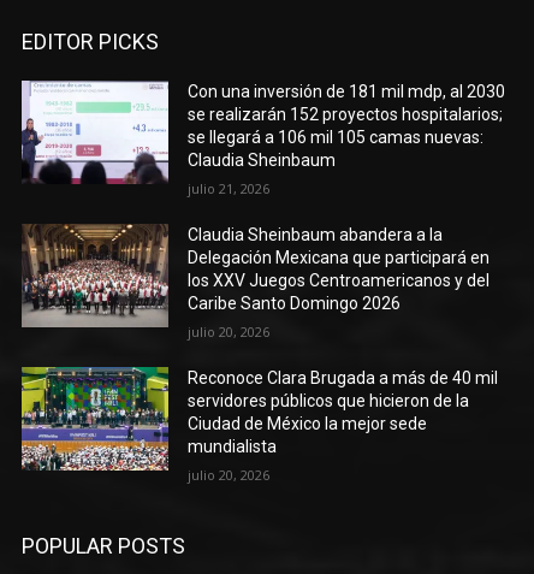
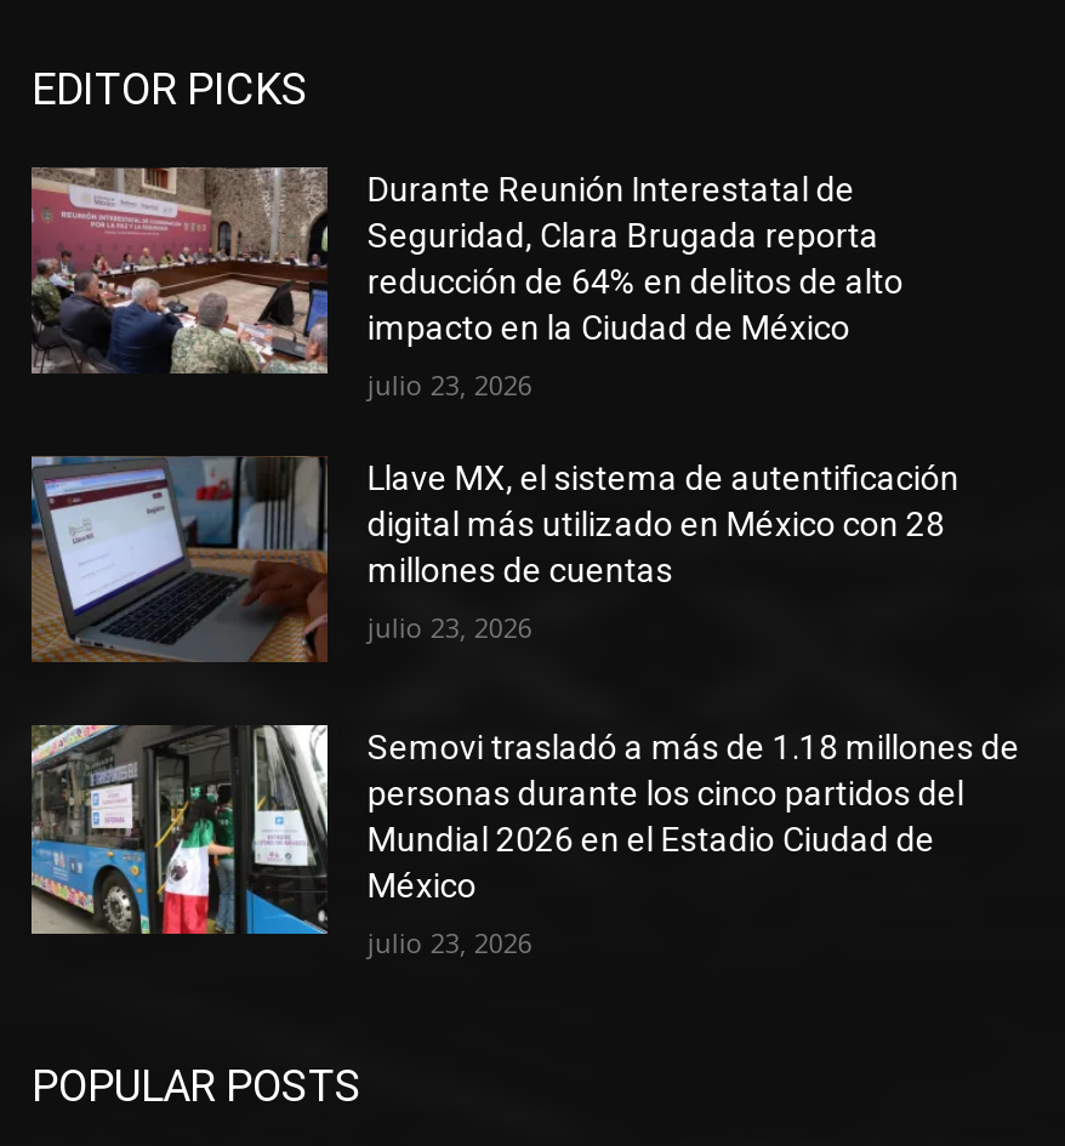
- [image]
- Con una inversión de 181 mil mdp, al 2030
- se realizarán 152 proyectos hospitalarios;
- se llegará a 106 mil 105 camas nuevas:
- Claudia Sheinbaum
+ [image]
+ Durante Reunión Interestatal de
+ Seguridad, Clara Brugada reporta
+ reducción de 64% en delitos de alto
+ impacto en la Ciudad de México

- julio 21, 2026
+ julio 23, 2026

- [image]
- Claudia Sheinbaum abandera a la
- Delegación Mexicana que participará en
- los XXV Juegos Centroamericanos y del
- Caribe Santo Domingo 2026
+ [image]
+ Llave MX, el sistema de autentificación
+ digital más utilizado en México con 28
+ millones de cuentas

- julio 20, 2026
+ julio 23, 2026

- [image]
- Reconoce Clara Brugada a más de 40 mil
- servidores públicos que hicieron de la
- Ciudad de México la mejor sede
- mundialista
+ [image]
+ Semovi trasladó a más de 1.18 millones de
+ personas durante los cinco partidos del
+ Mundial 2026 en el Estadio Ciudad de
+ México

- julio 20, 2026
+ julio 23, 2026
